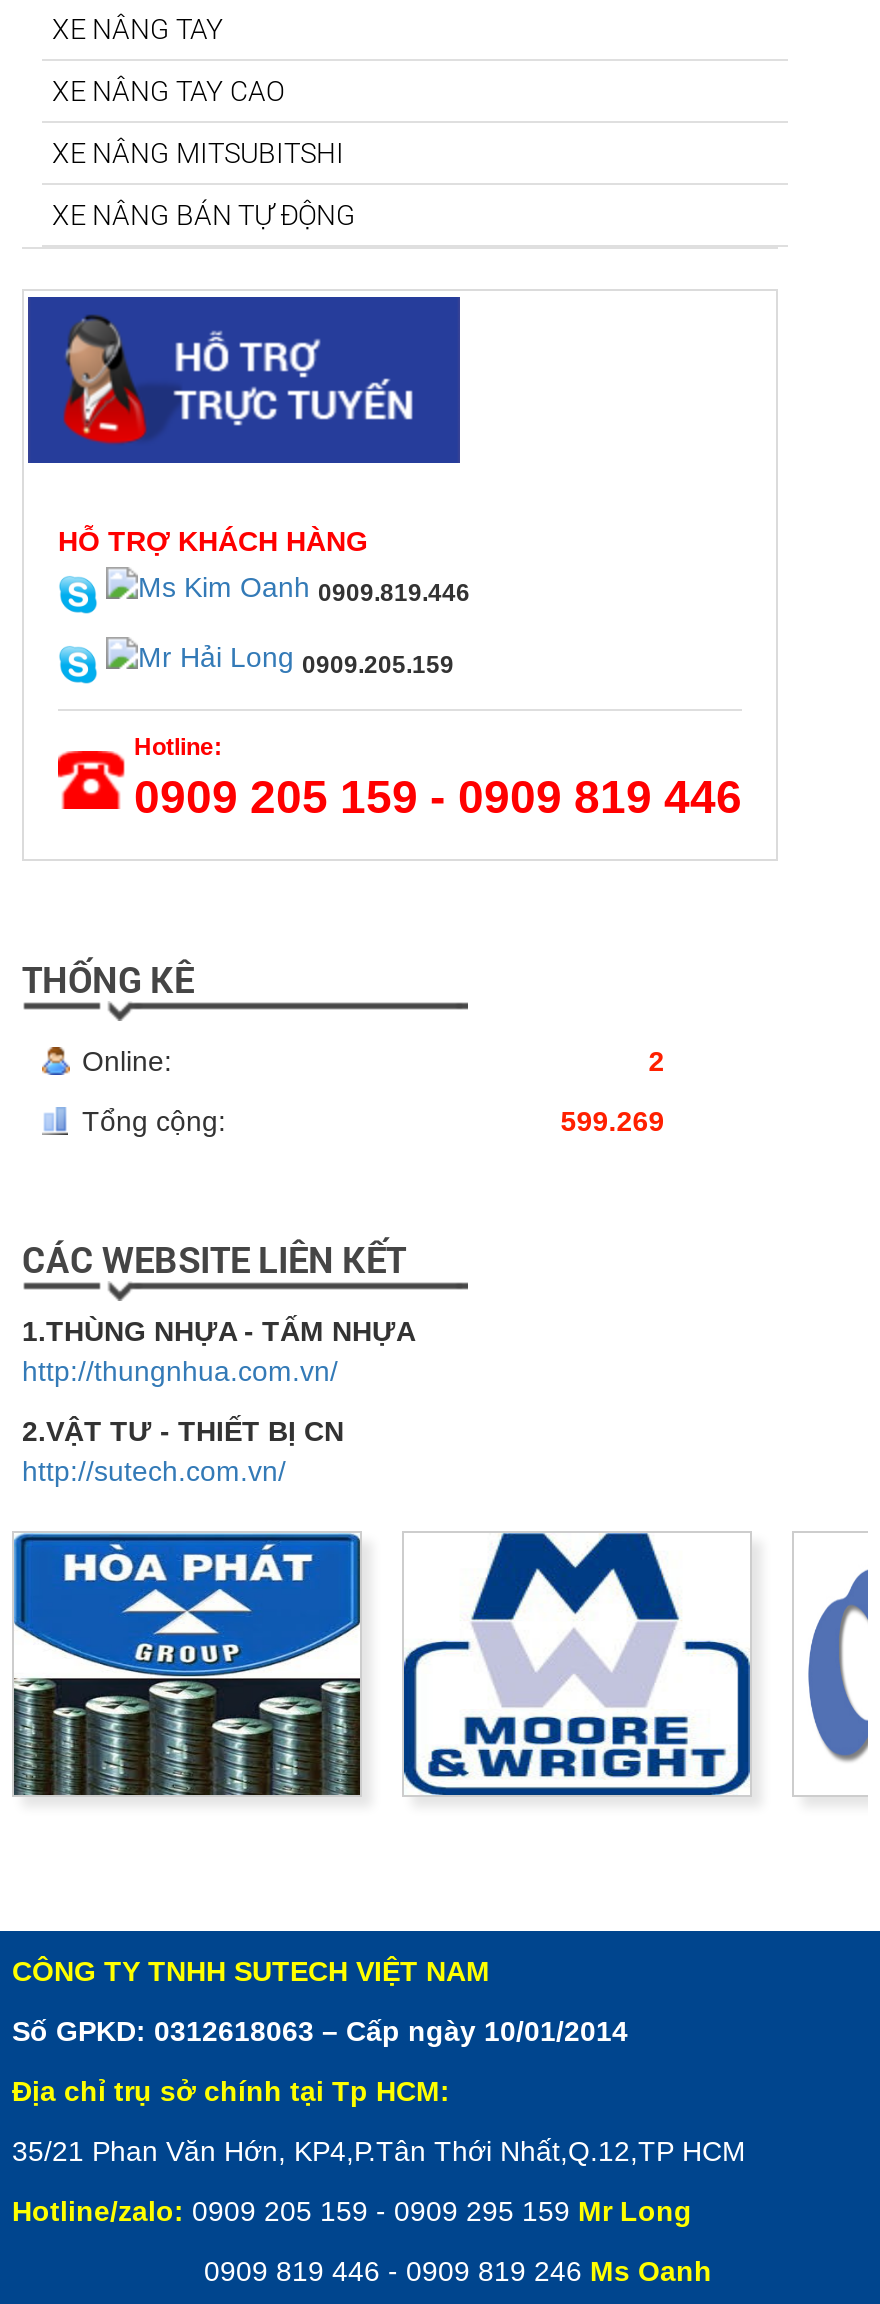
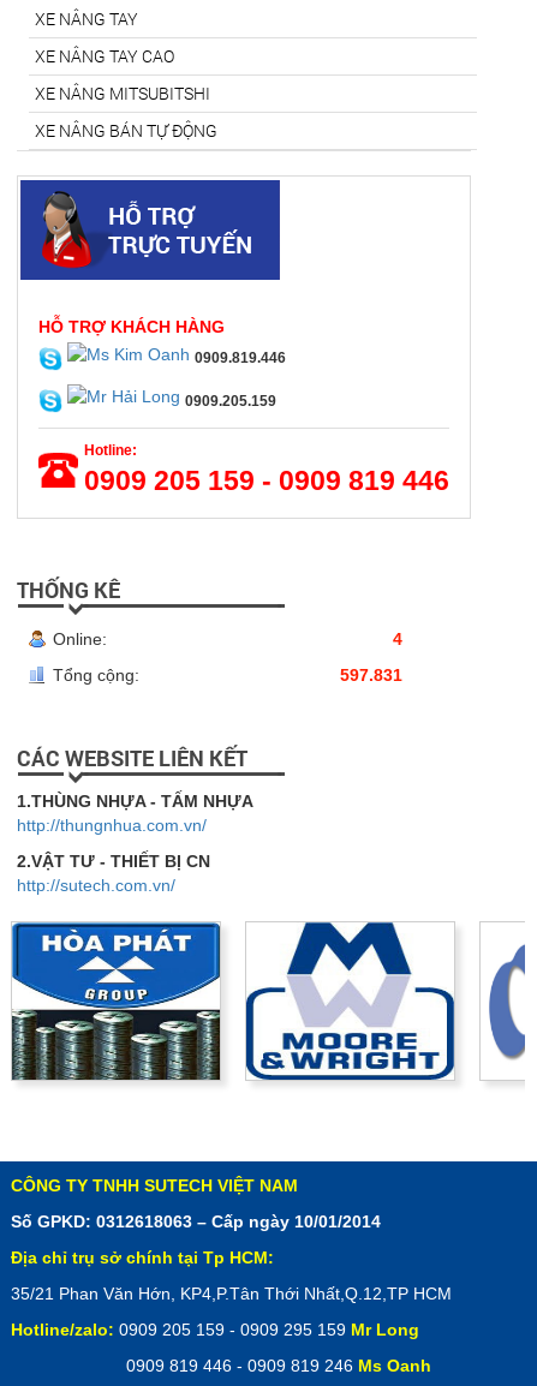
- 2
+ 4

- 599.269
+ 597.831
